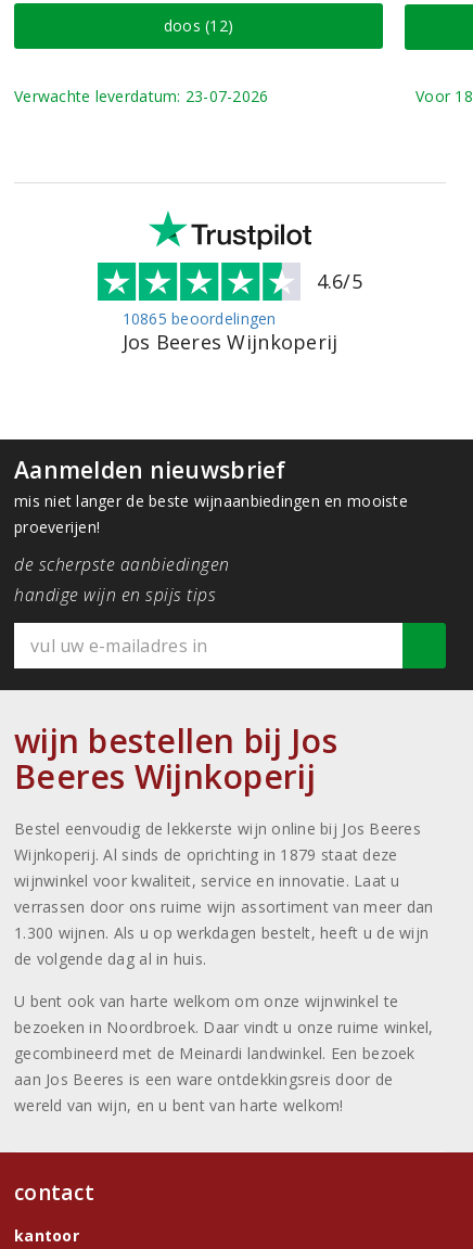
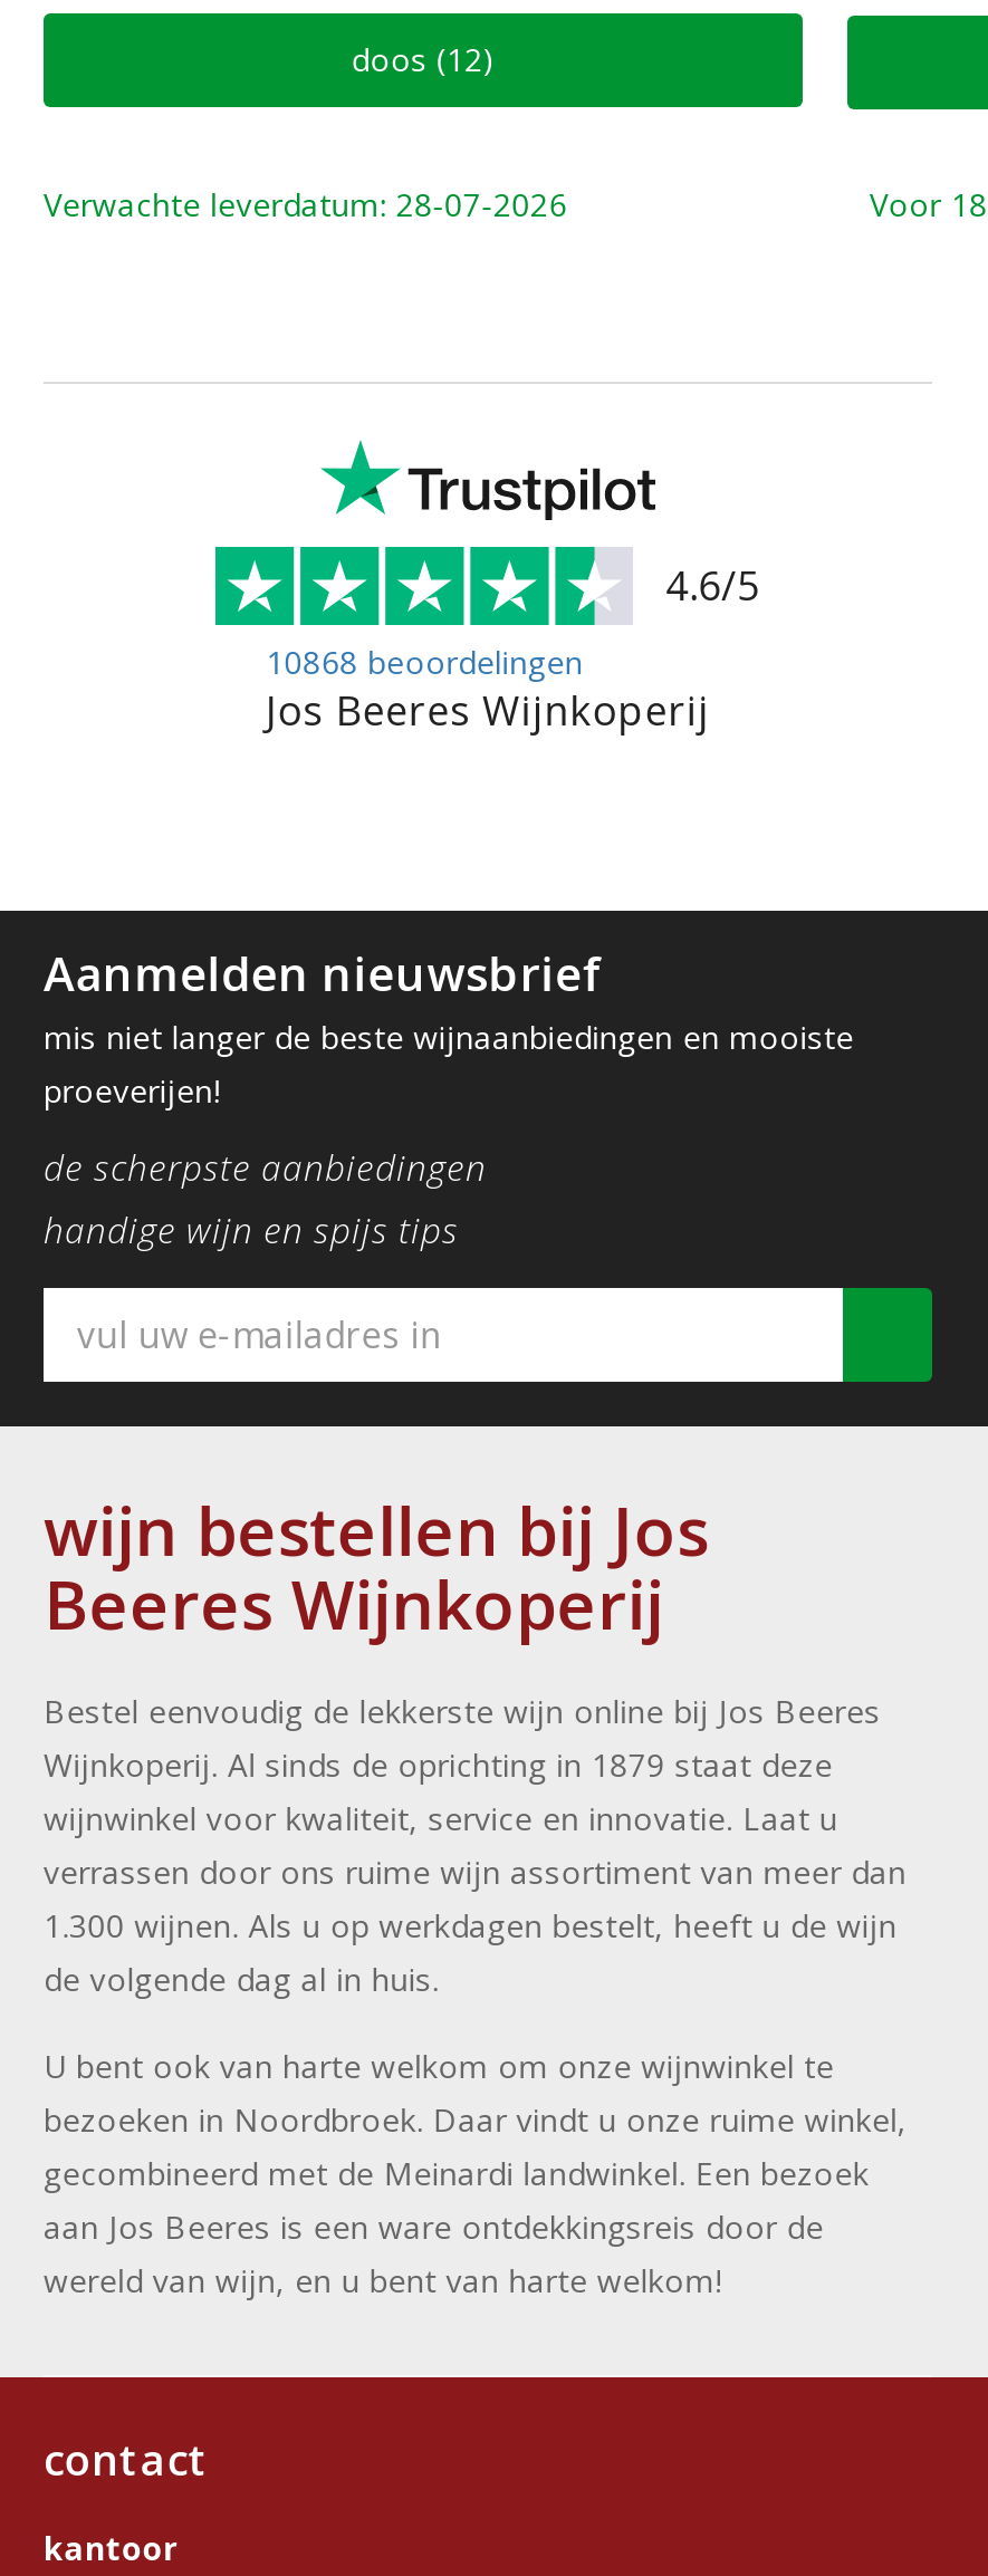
- Verwachte leverdatum: 23-07-2026
+ Verwachte leverdatum: 28-07-2026

- 10865 beoordelingen
+ 10868 beoordelingen
